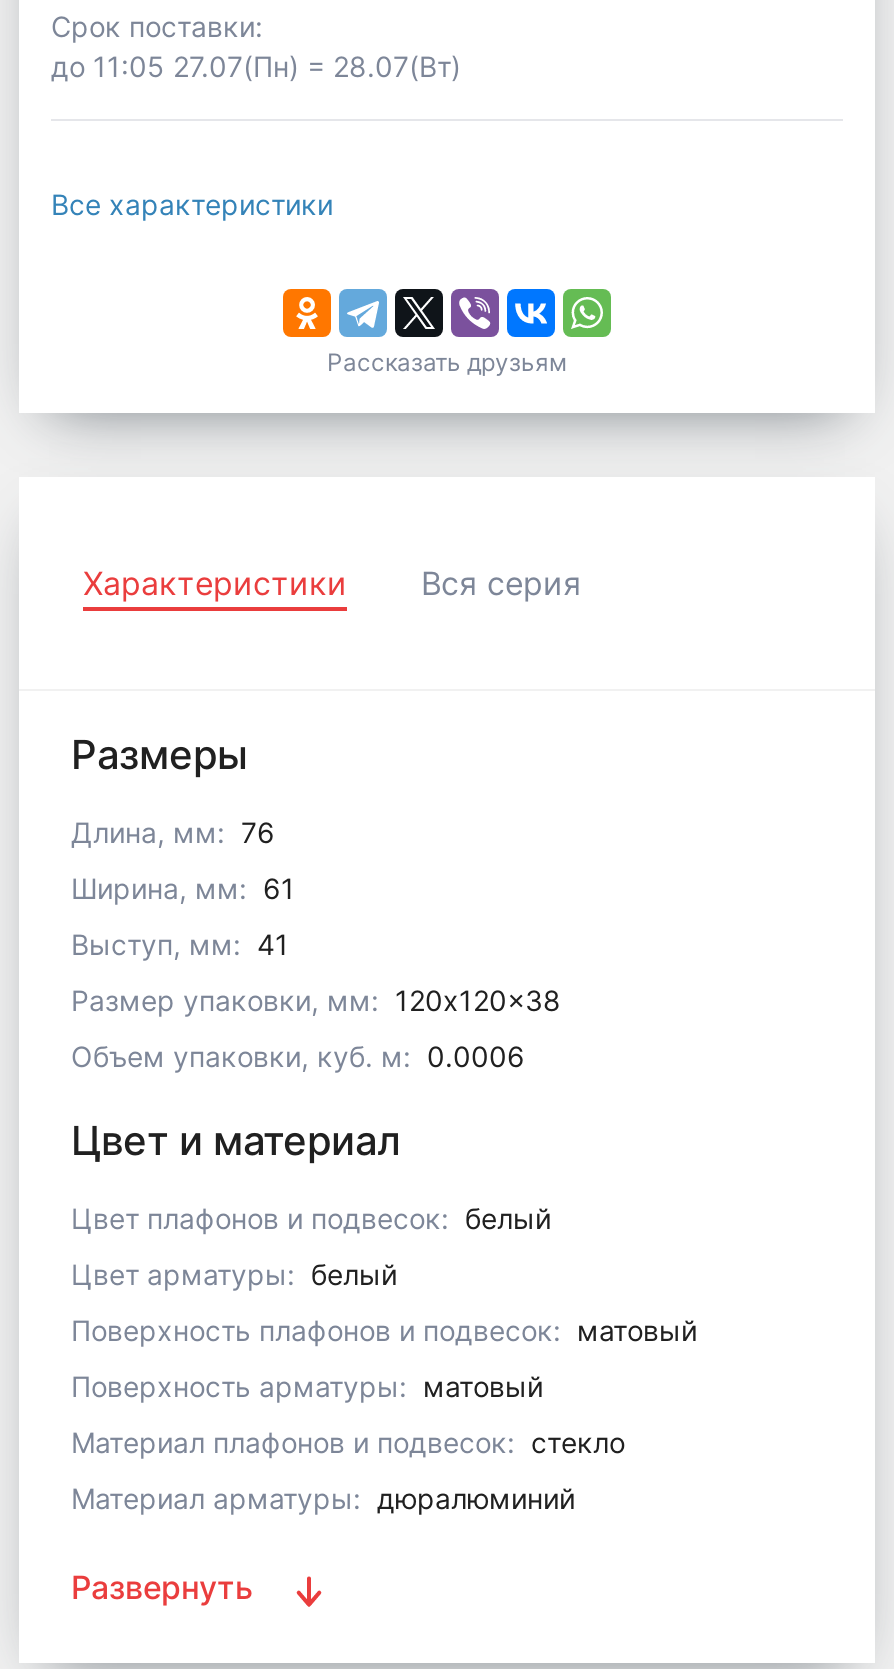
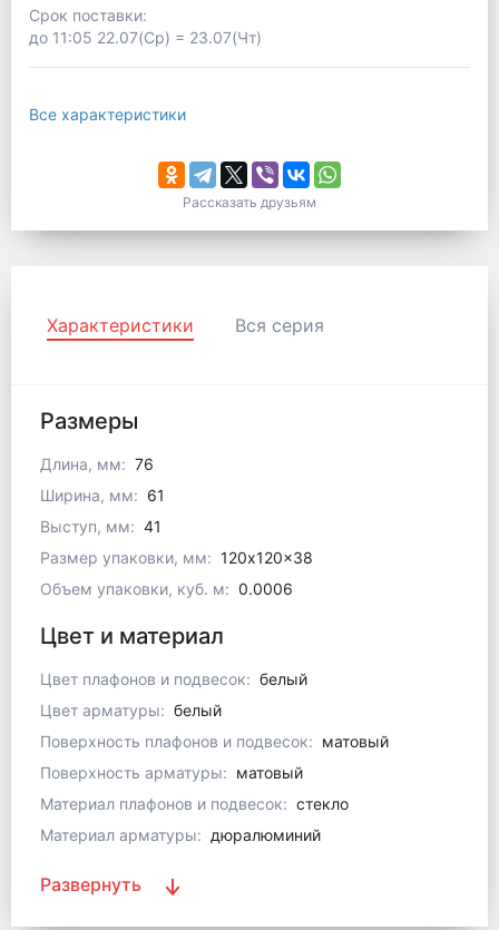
- до 11:05 27.07(Пн) = 28.07(Вт)
+ до 11:05 22.07(Ср) = 23.07(Чт)
